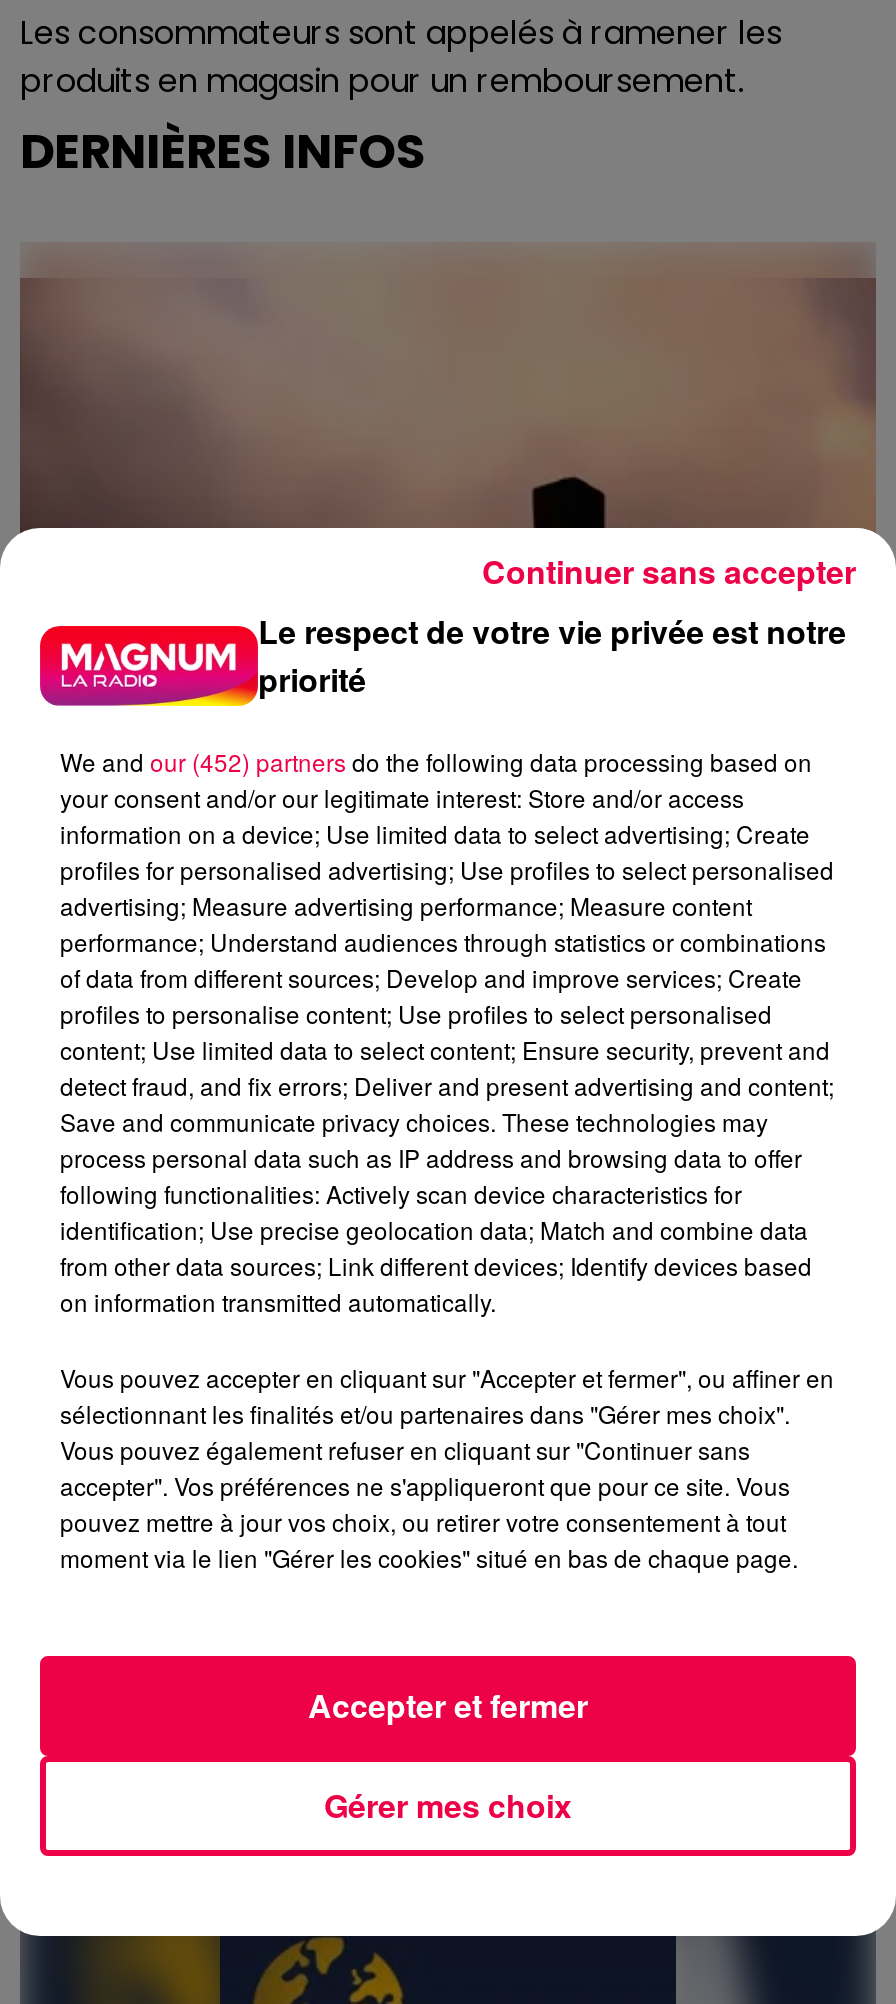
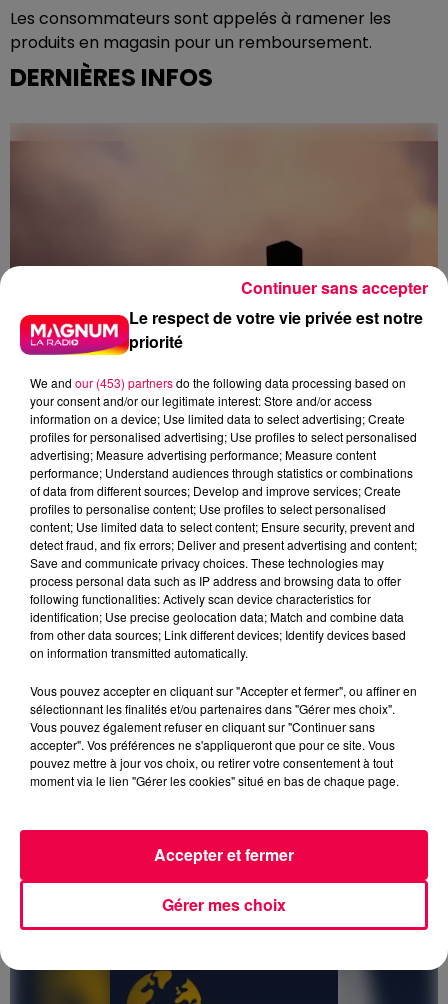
- We and our (452) partners do the following data processing based on
+ We and our (453) partners do the following data processing based on
